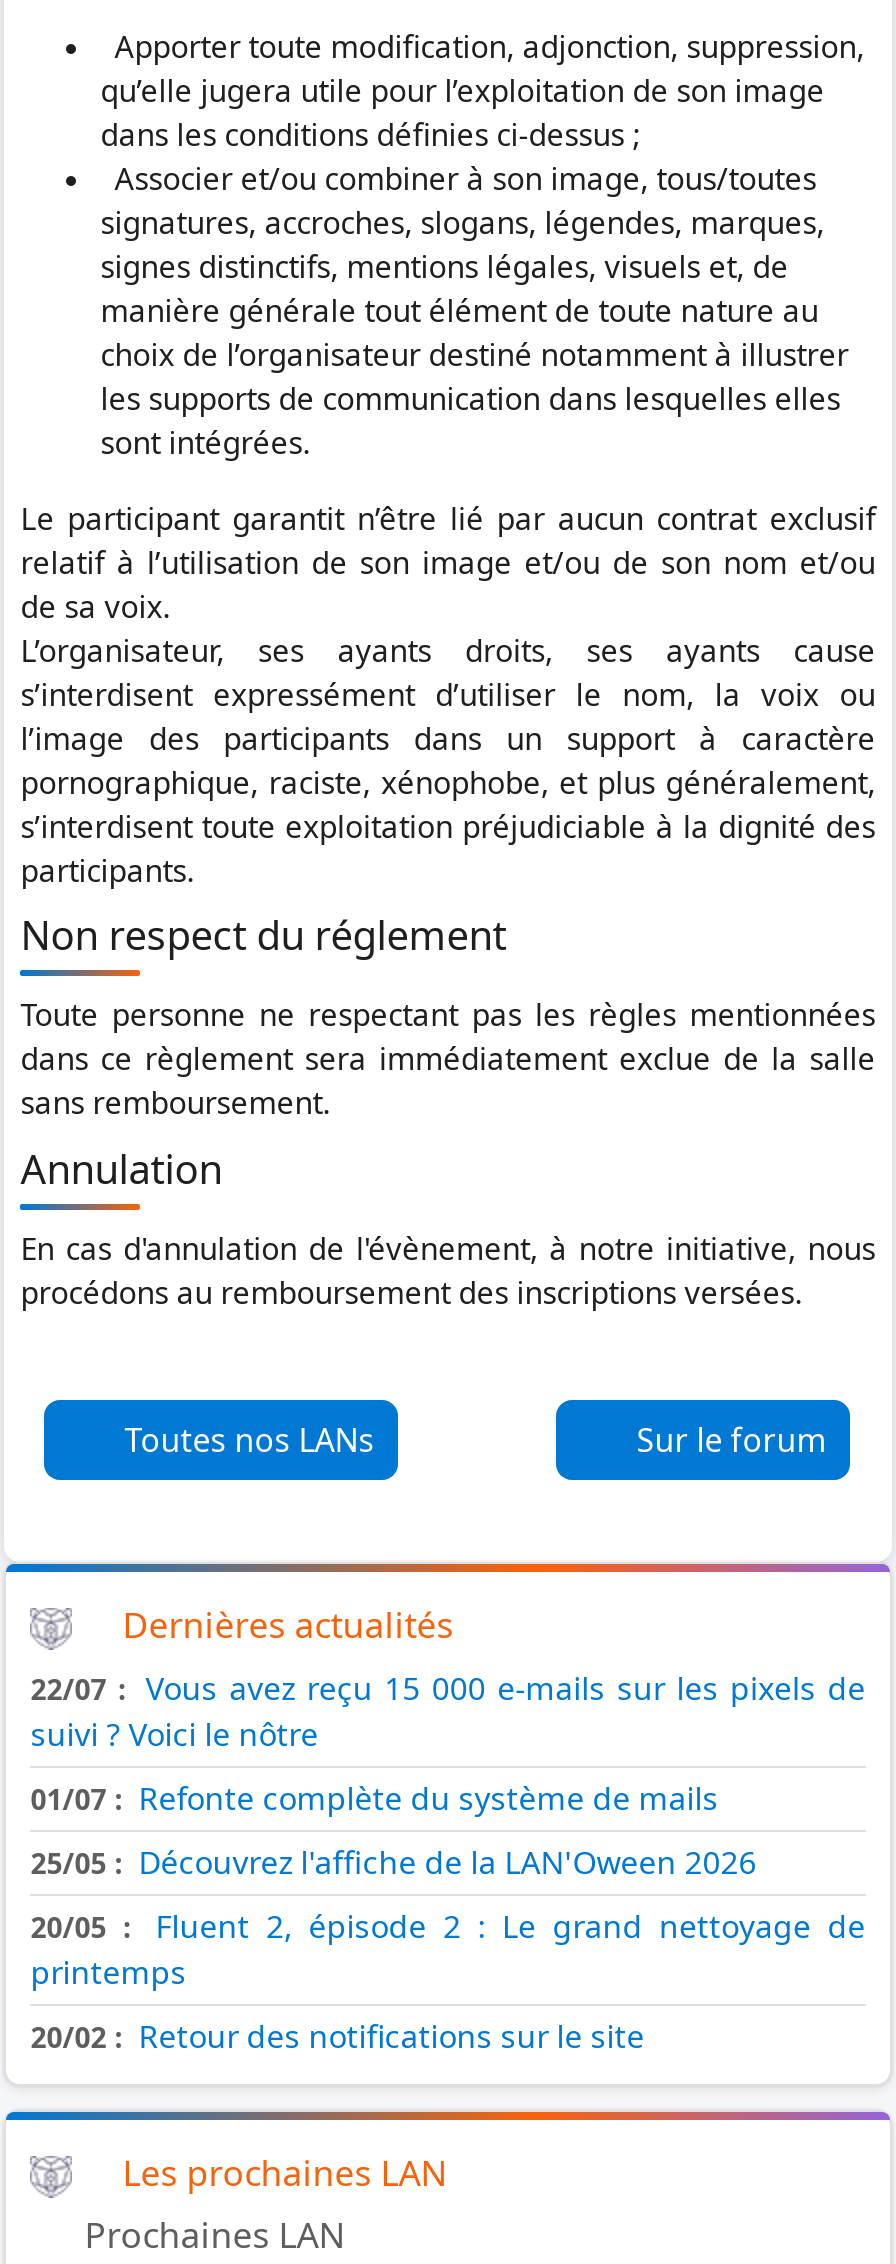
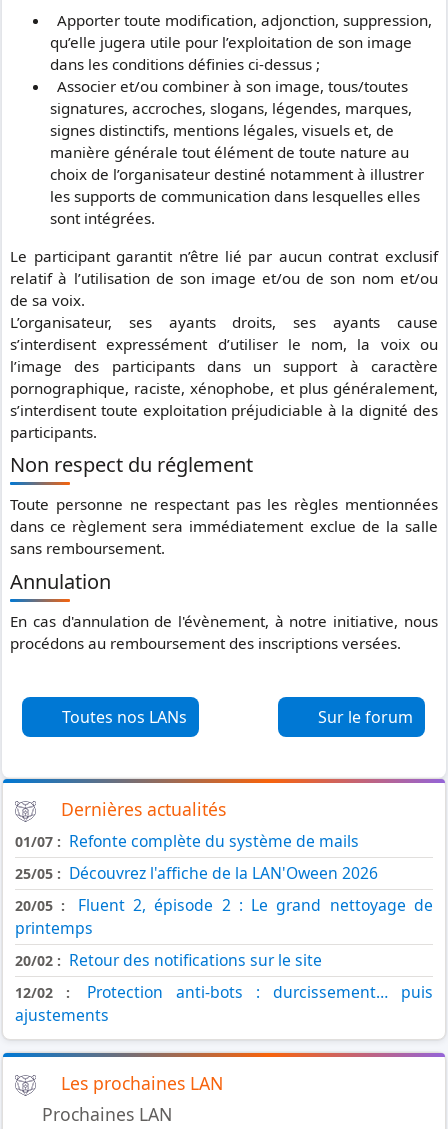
- 22/07 : Vous avez reçu 15 000 e-mails sur les pixels de
- suivi ? Voici le nôtre

moved up: 25/05 : Découvrez l'affiche de la LAN'Oween 2026 | 20/05 : Fluent 2, épisode 2 : Le grand nettoyage de | printemps | 20/02 : Retour des notifications sur le site

+ 12/02 : Protection anti-bots : durcissement… puis
+ ajustements
